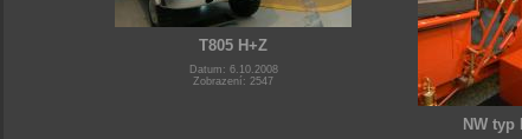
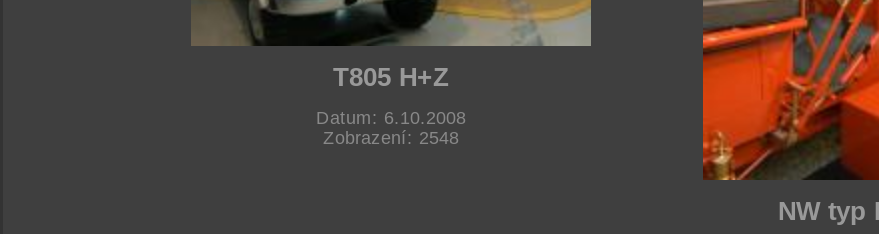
- Zobrazení: 2547
+ Zobrazení: 2548
